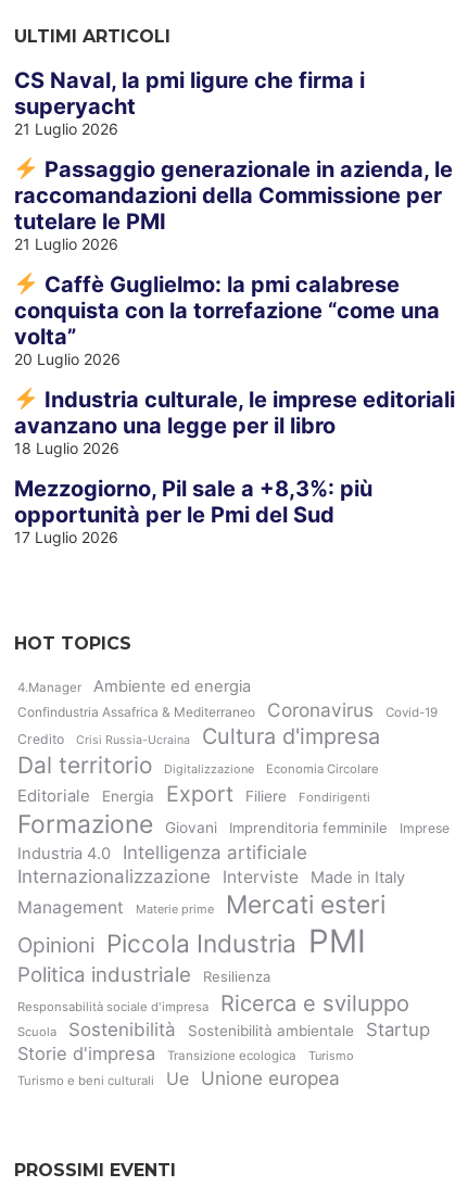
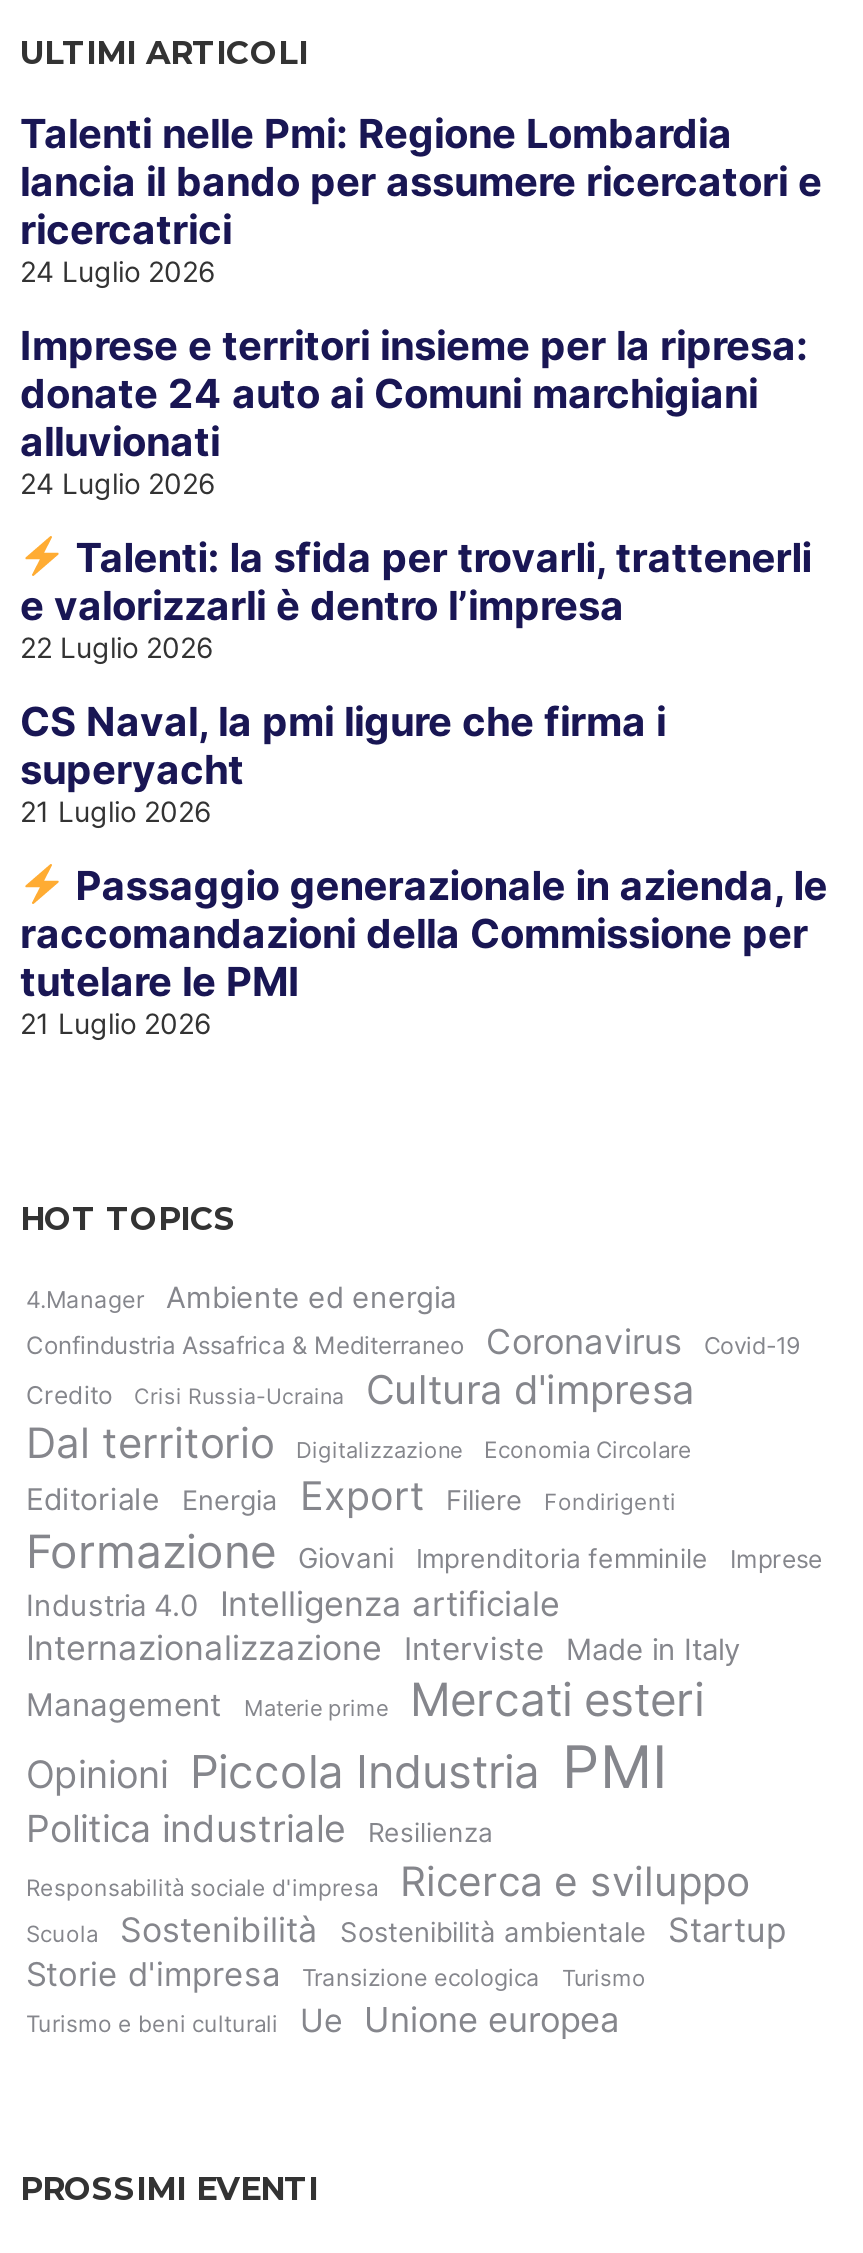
+ Talenti nelle Pmi: Regione Lombardia
+ lancia il bando per assumere ricercatori e
+ ricercatrici
+ 24 Luglio 2026
+ Imprese e territori insieme per la ripresa:
+ donate 24 auto ai Comuni marchigiani
+ alluvionati
+ 24 Luglio 2026
+ Talenti: la sfida per trovarli, trattenerli
+ e valorizzarli è dentro l’impresa
+ 22 Luglio 2026

moved down: CS Naval, la pmi ligure che firma i | superyacht | 21 Luglio 2026 | Passaggio generazionale in azienda, le | raccomandazioni della Commissione per | tutelare le PMI | 21 Luglio 2026

- Caffè Guglielmo: la pmi calabrese
- conquista con la torrefazione “come una
- volta”
- 20 Luglio 2026
- Industria culturale, le imprese editoriali
- avanzano una legge per il libro
- 18 Luglio 2026
- Mezzogiorno, Pil sale a +8,3%: più
- opportunità per le Pmi del Sud
- 17 Luglio 2026
